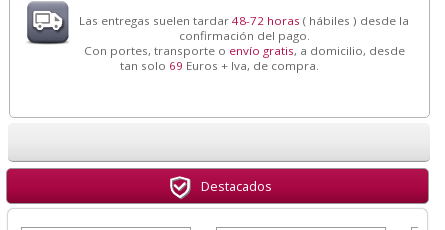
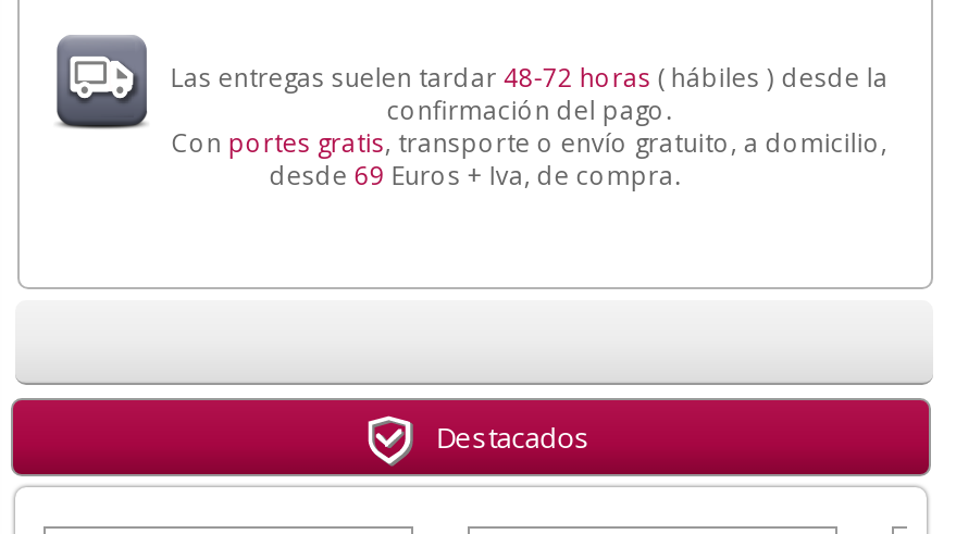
- Con portes, transporte o envío gratis, a domicilio, desde
- tan solo 69 Euros + Iva, de compra.
+ Con portes gratis, transporte o envío gratuito, a domicilio,
+ desde 69 Euros + Iva, de compra.
